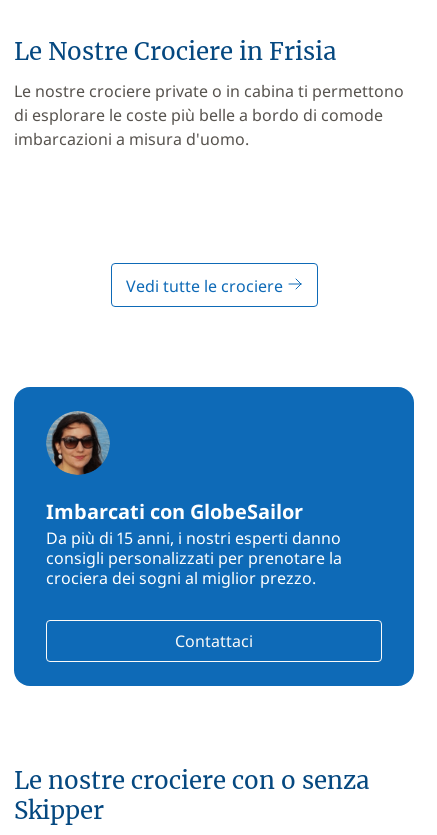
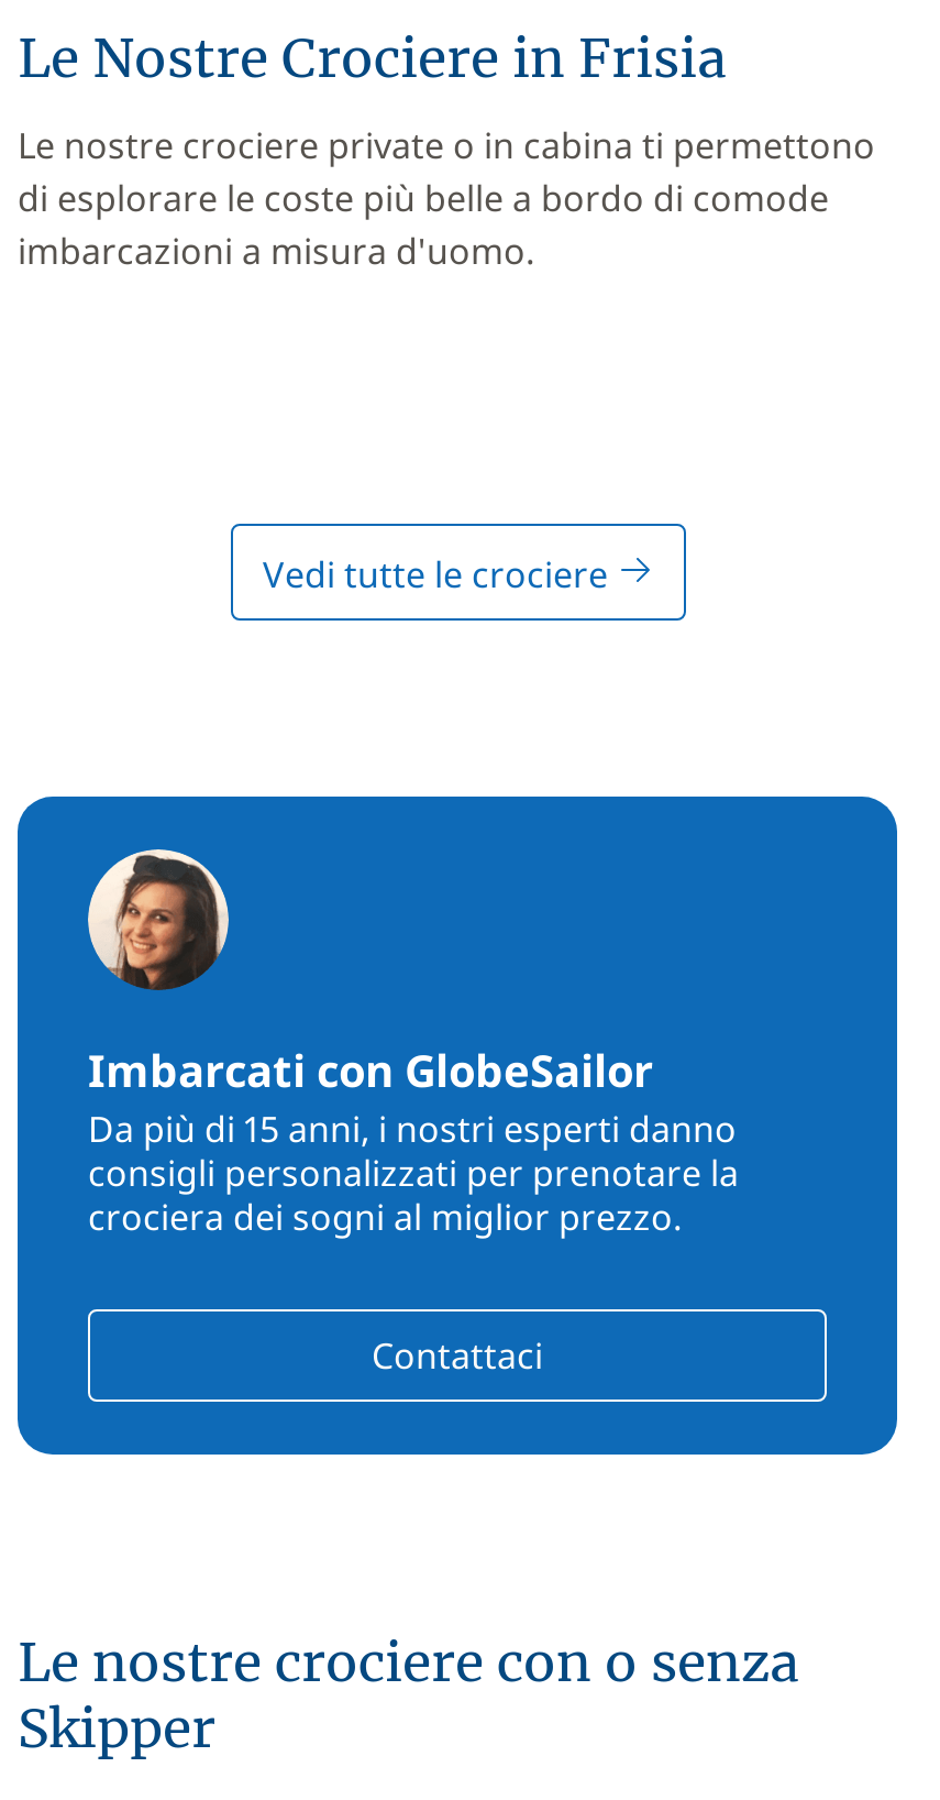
- [image]
+ [image]
